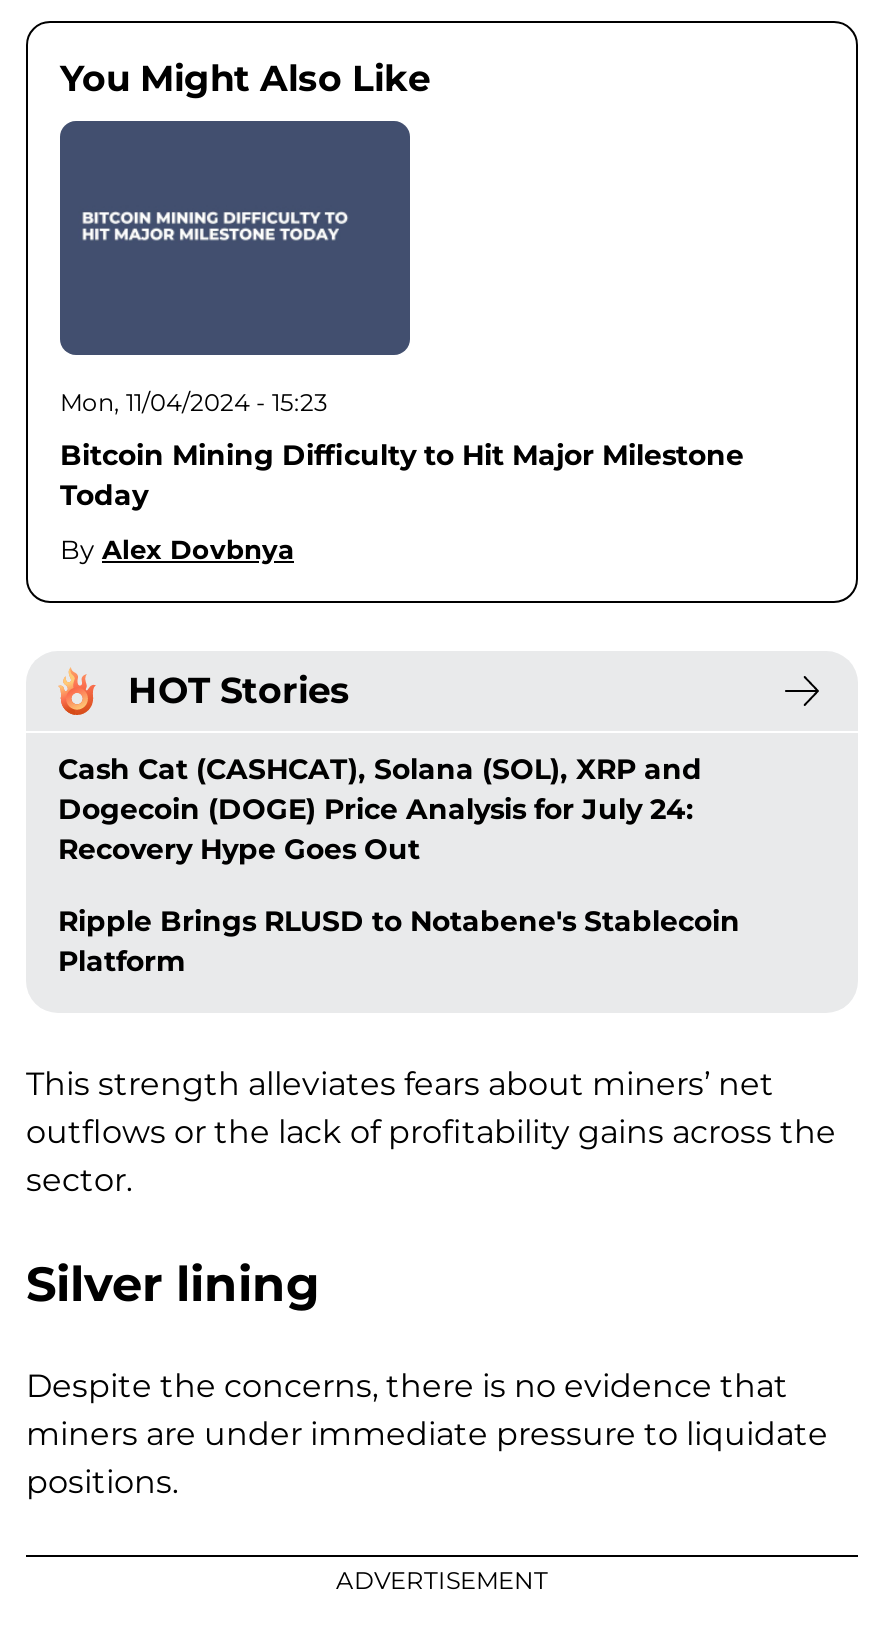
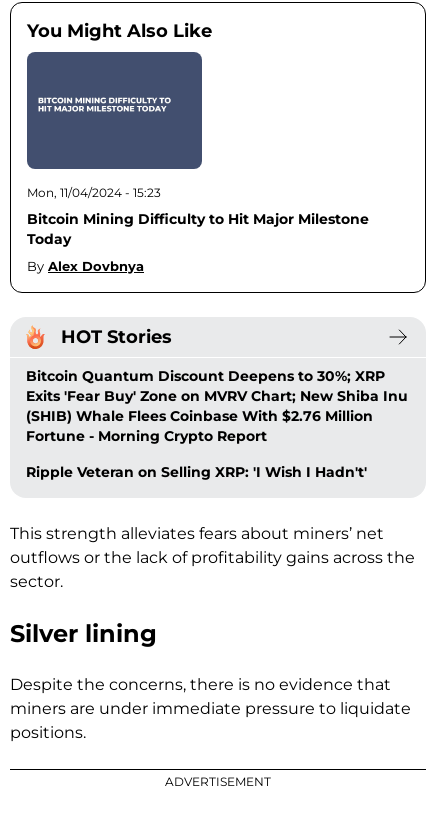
- Cash Cat (CASHCAT), Solana (SOL), XRP and
- Dogecoin (DOGE) Price Analysis for July 24:
- Recovery Hype Goes Out
+ Bitcoin Quantum Discount Deepens to 30%; XRP
+ Exits 'Fear Buy' Zone on MVRV Chart; New Shiba Inu
+ (SHIB) Whale Flees Coinbase With $2.76 Million
+ Fortune - Morning Crypto Report

- Ripple Brings RLUSD to Notabene's Stablecoin
- Platform
+ Ripple Veteran on Selling XRP: 'I Wish I Hadn't'
